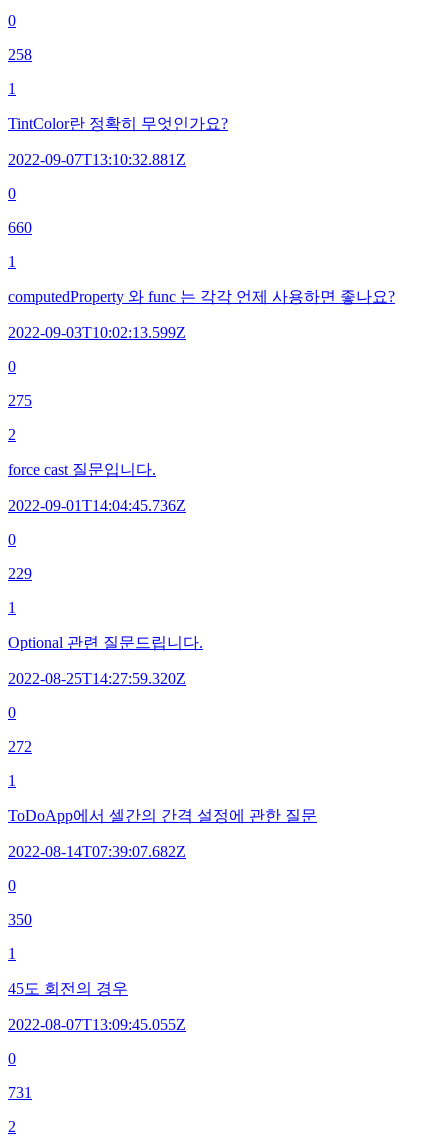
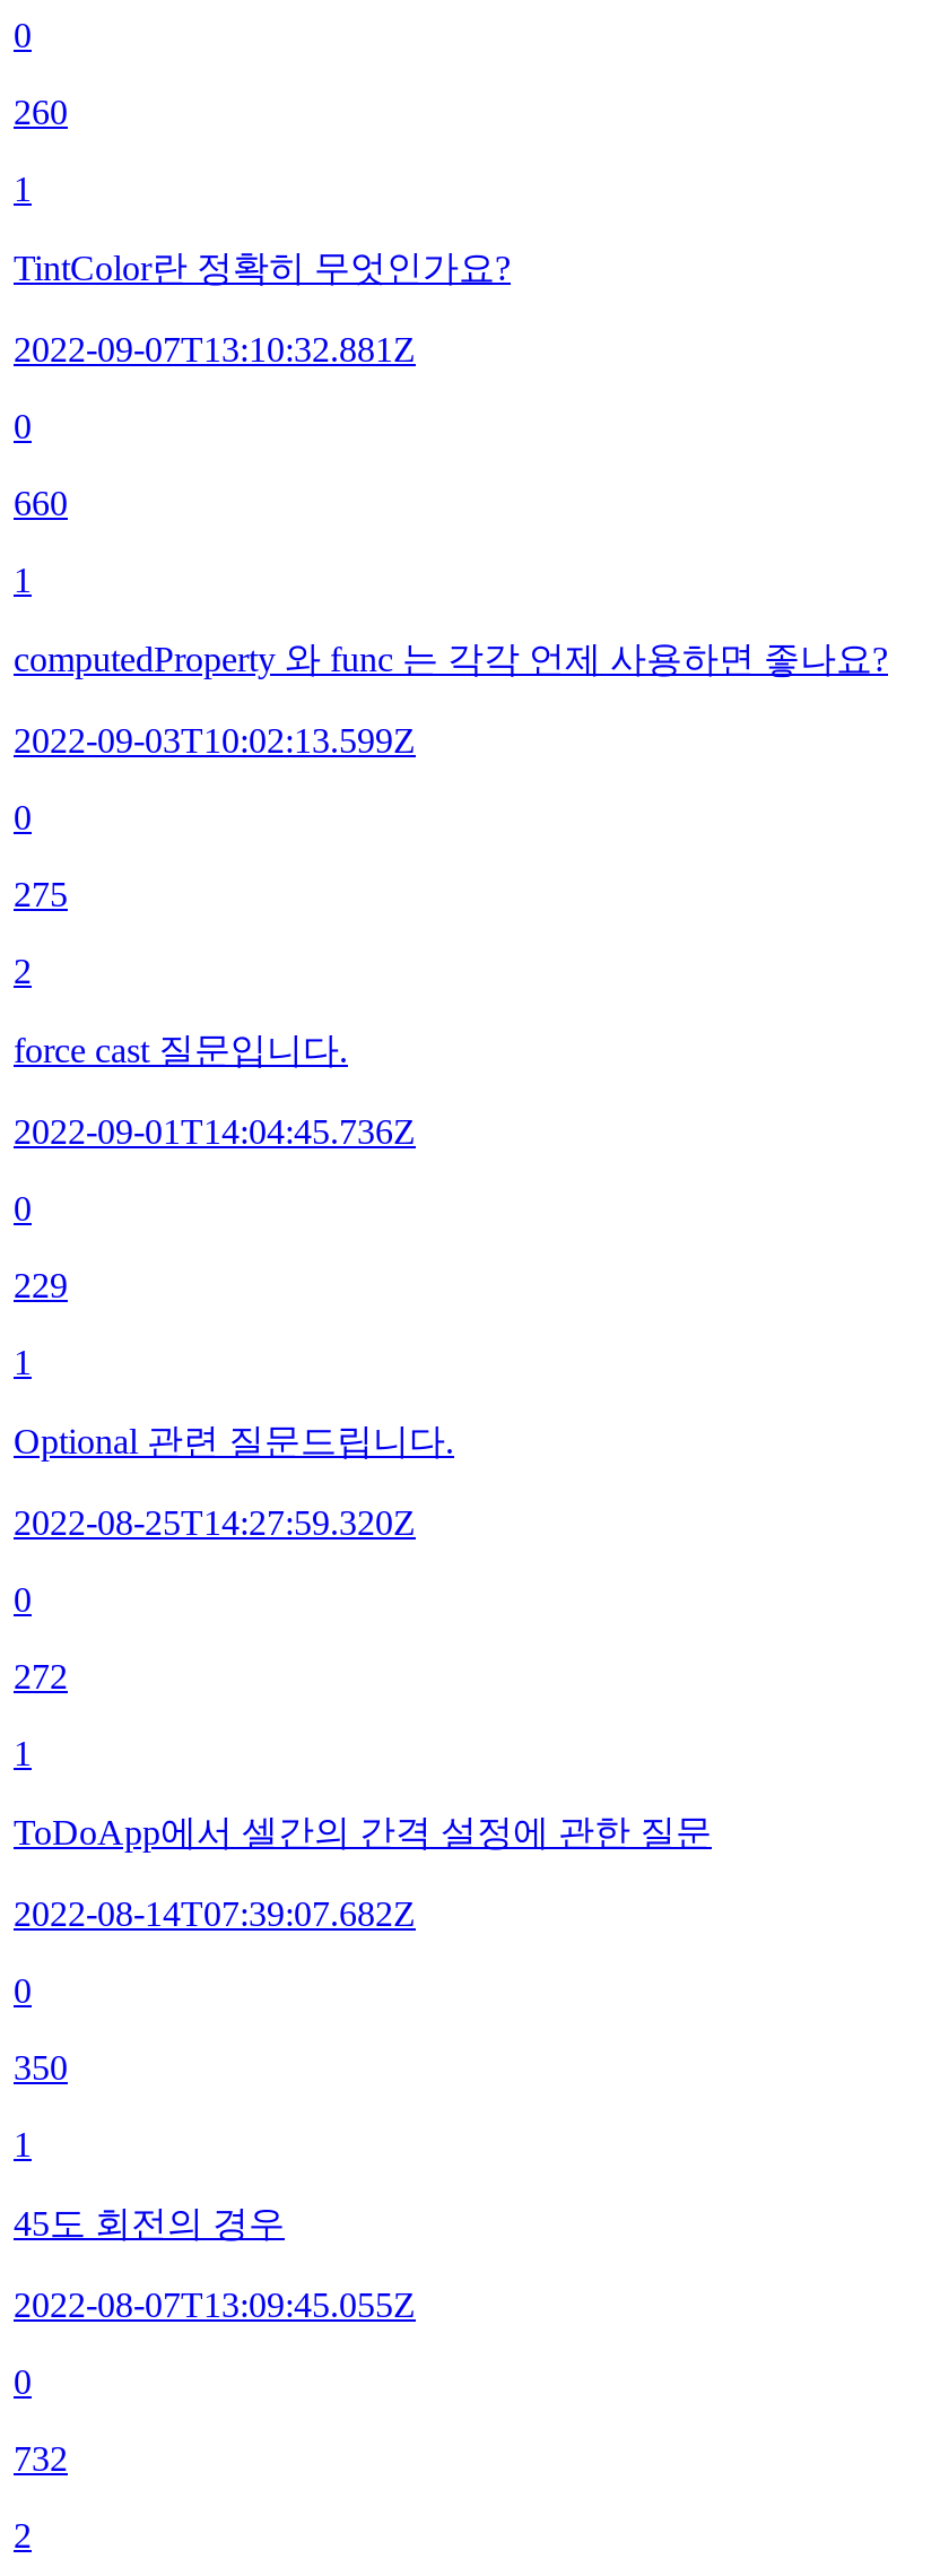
- 258
+ 260

- 731
+ 732
